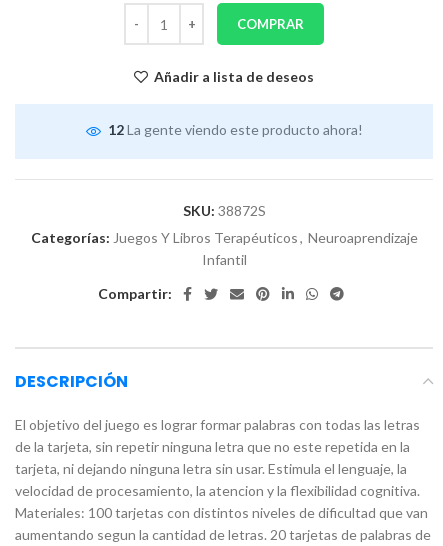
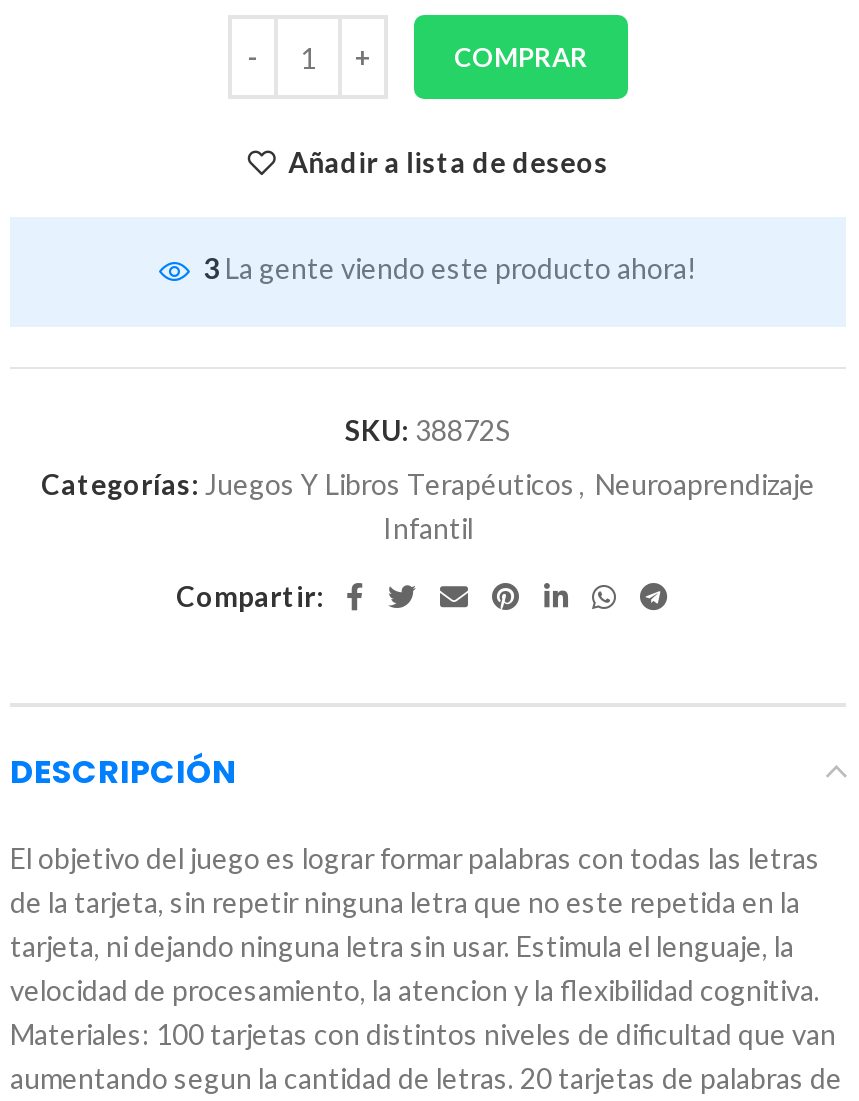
- 12 La gente viendo este producto ahora!
+ 3 La gente viendo este producto ahora!
